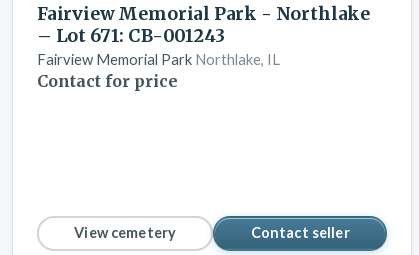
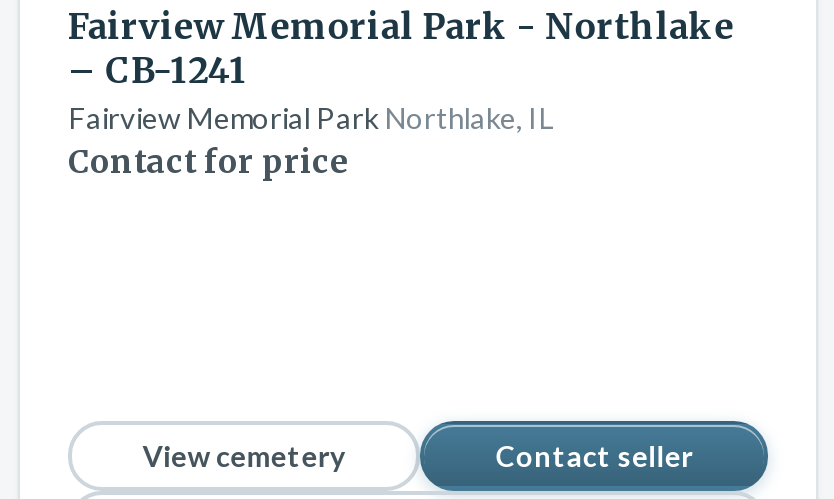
- – Lot 671: CB-001243
+ – CB-1241
